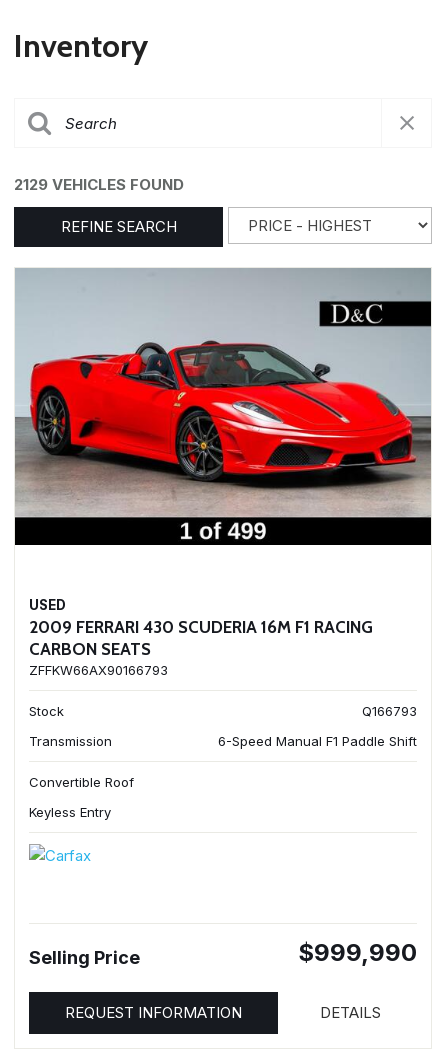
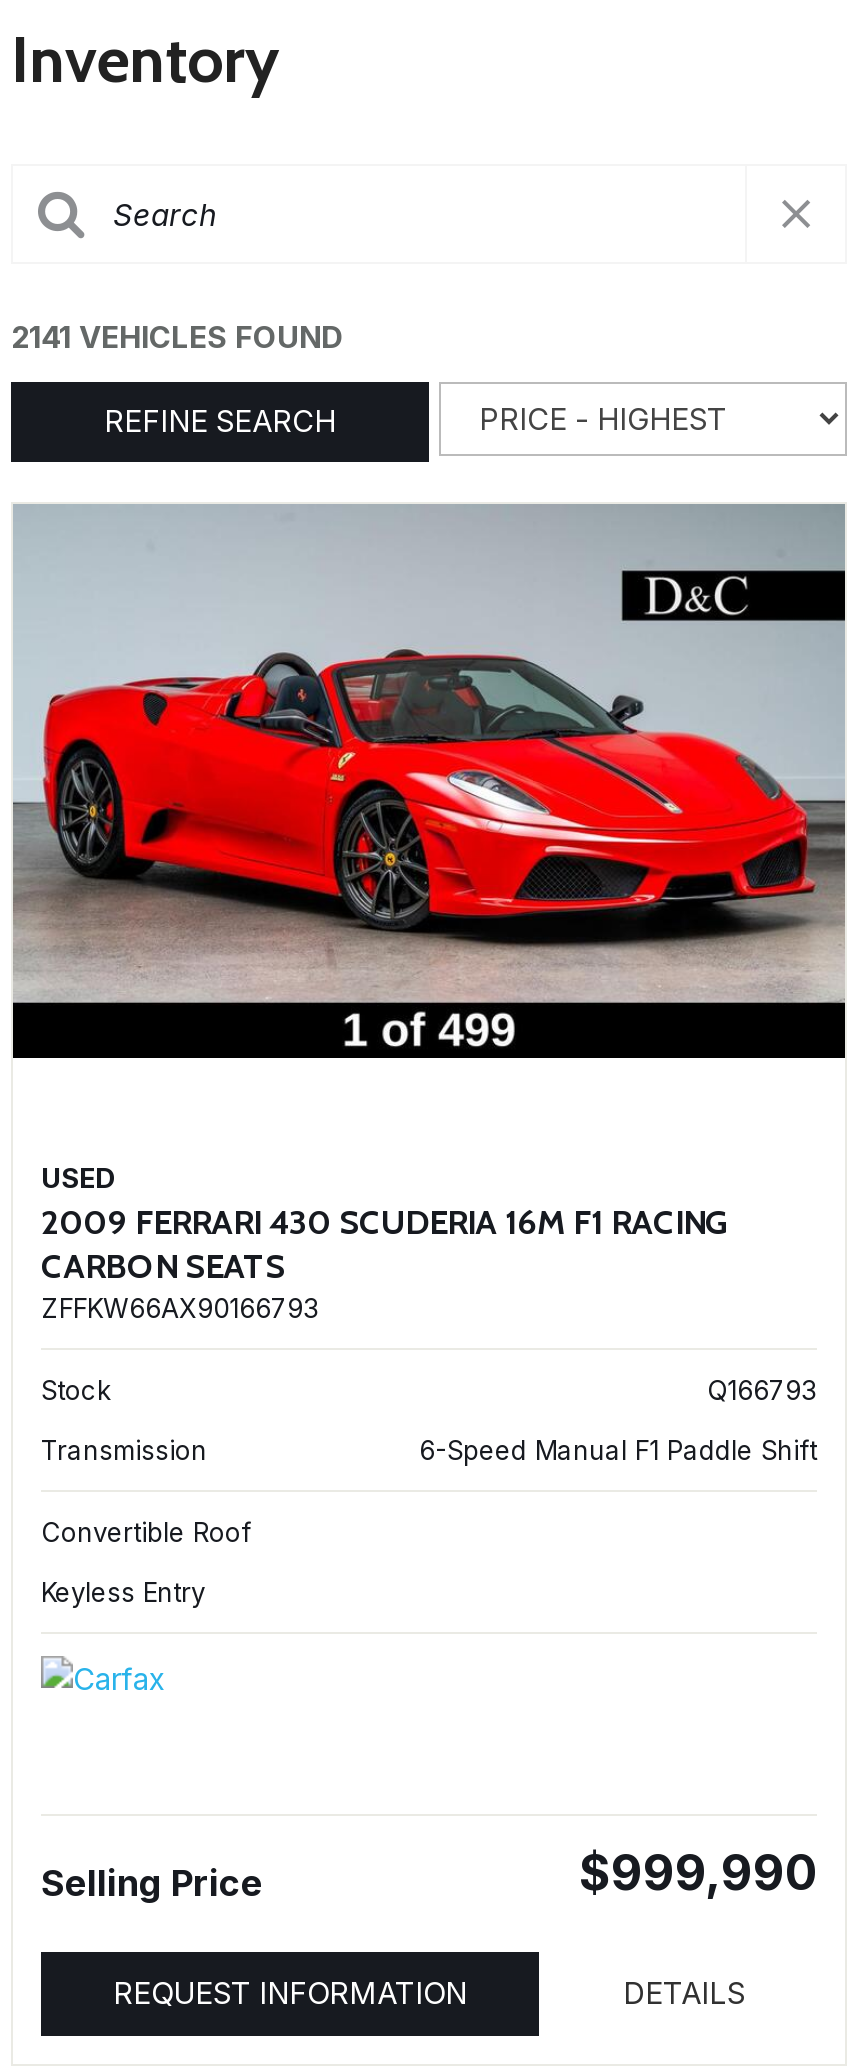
- 2129 VEHICLES FOUND
+ 2141 VEHICLES FOUND
